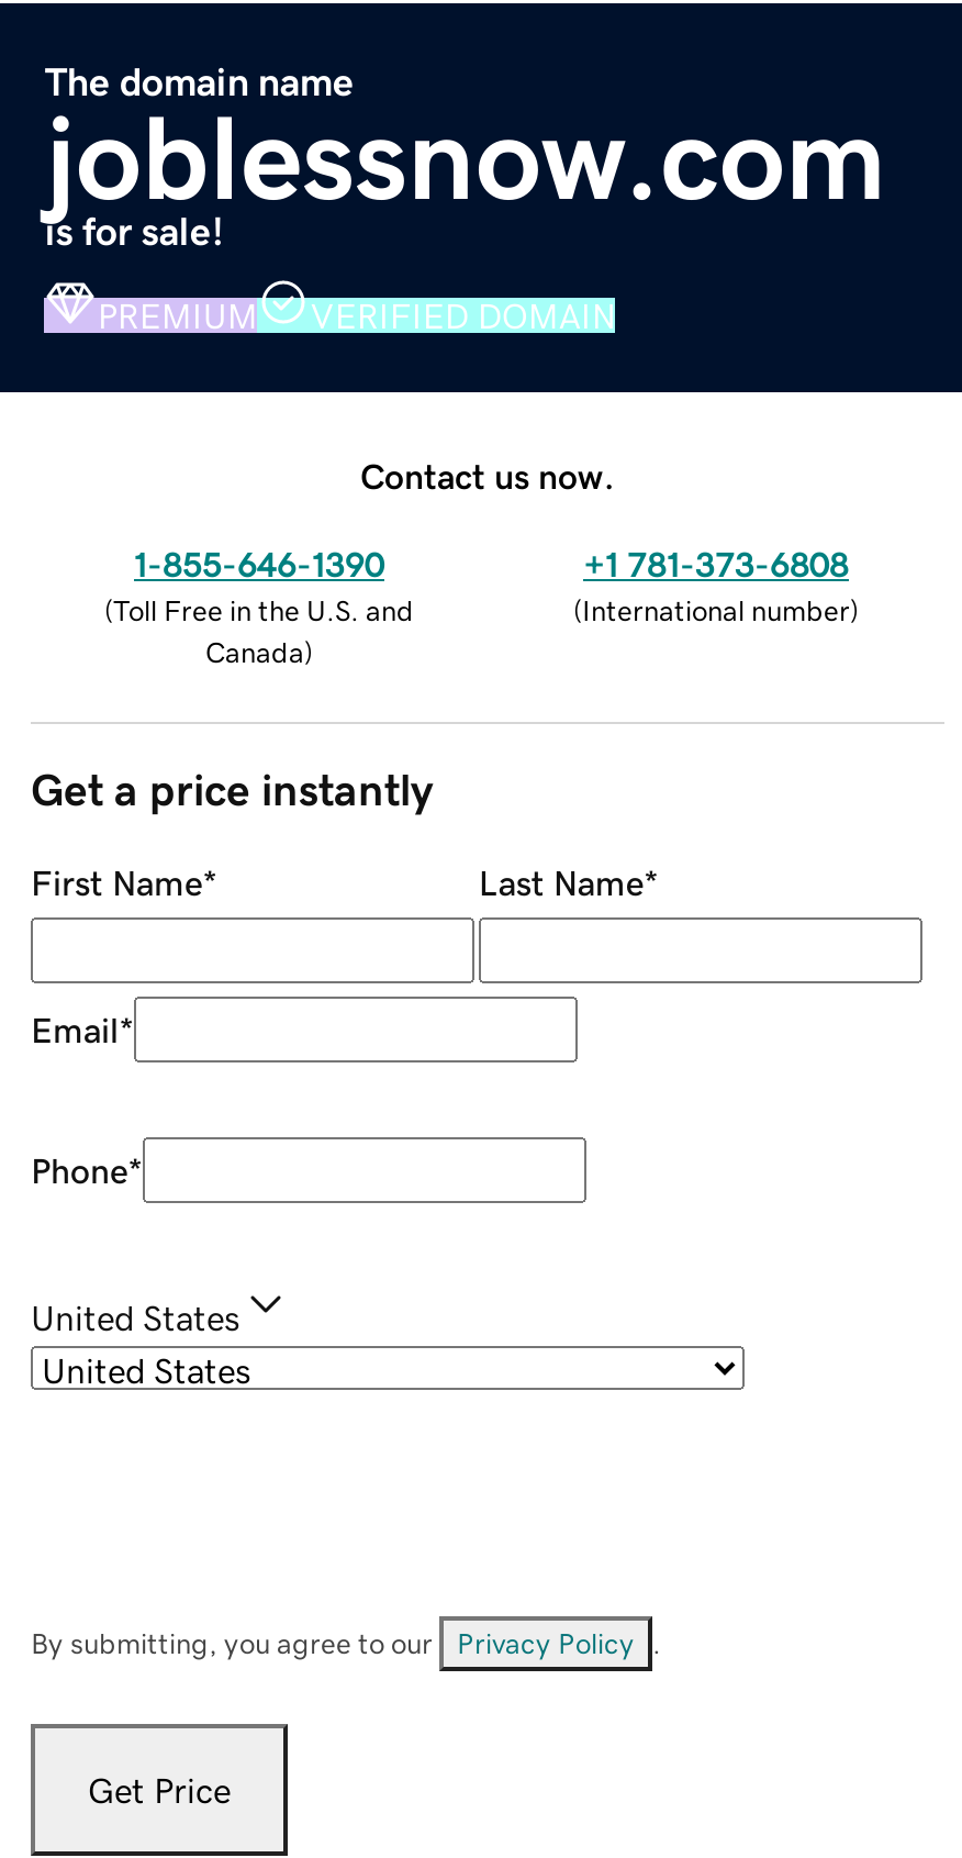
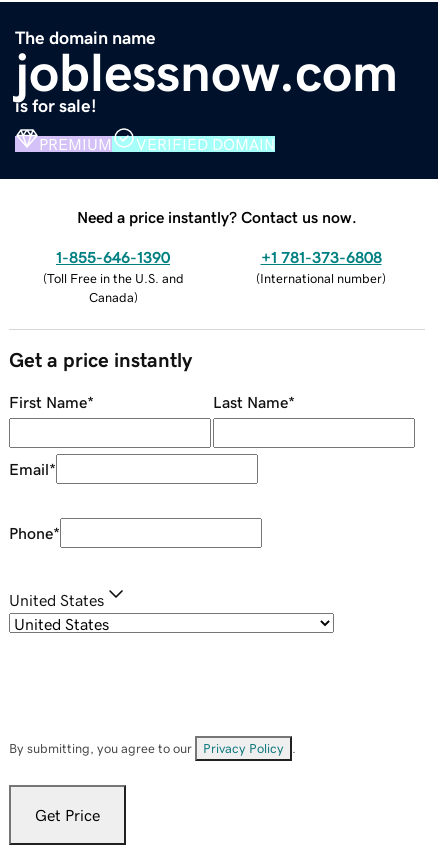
- Contact us now.
+ Need a price instantly? Contact us now.
